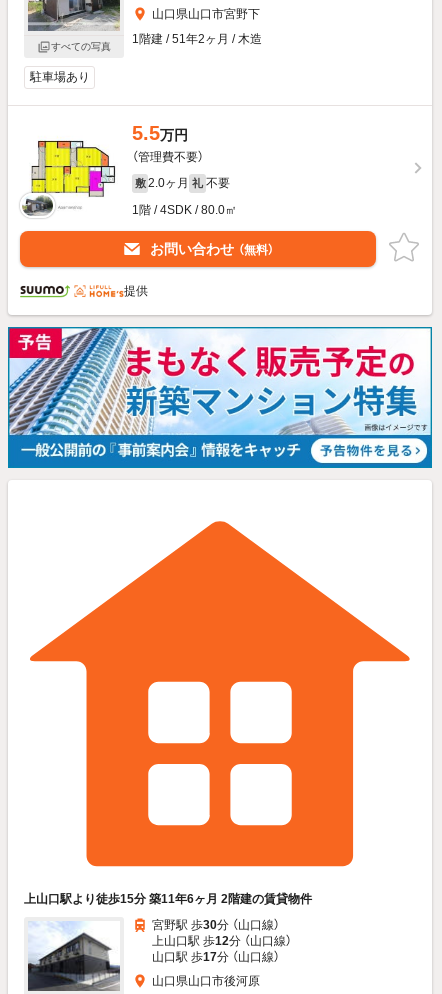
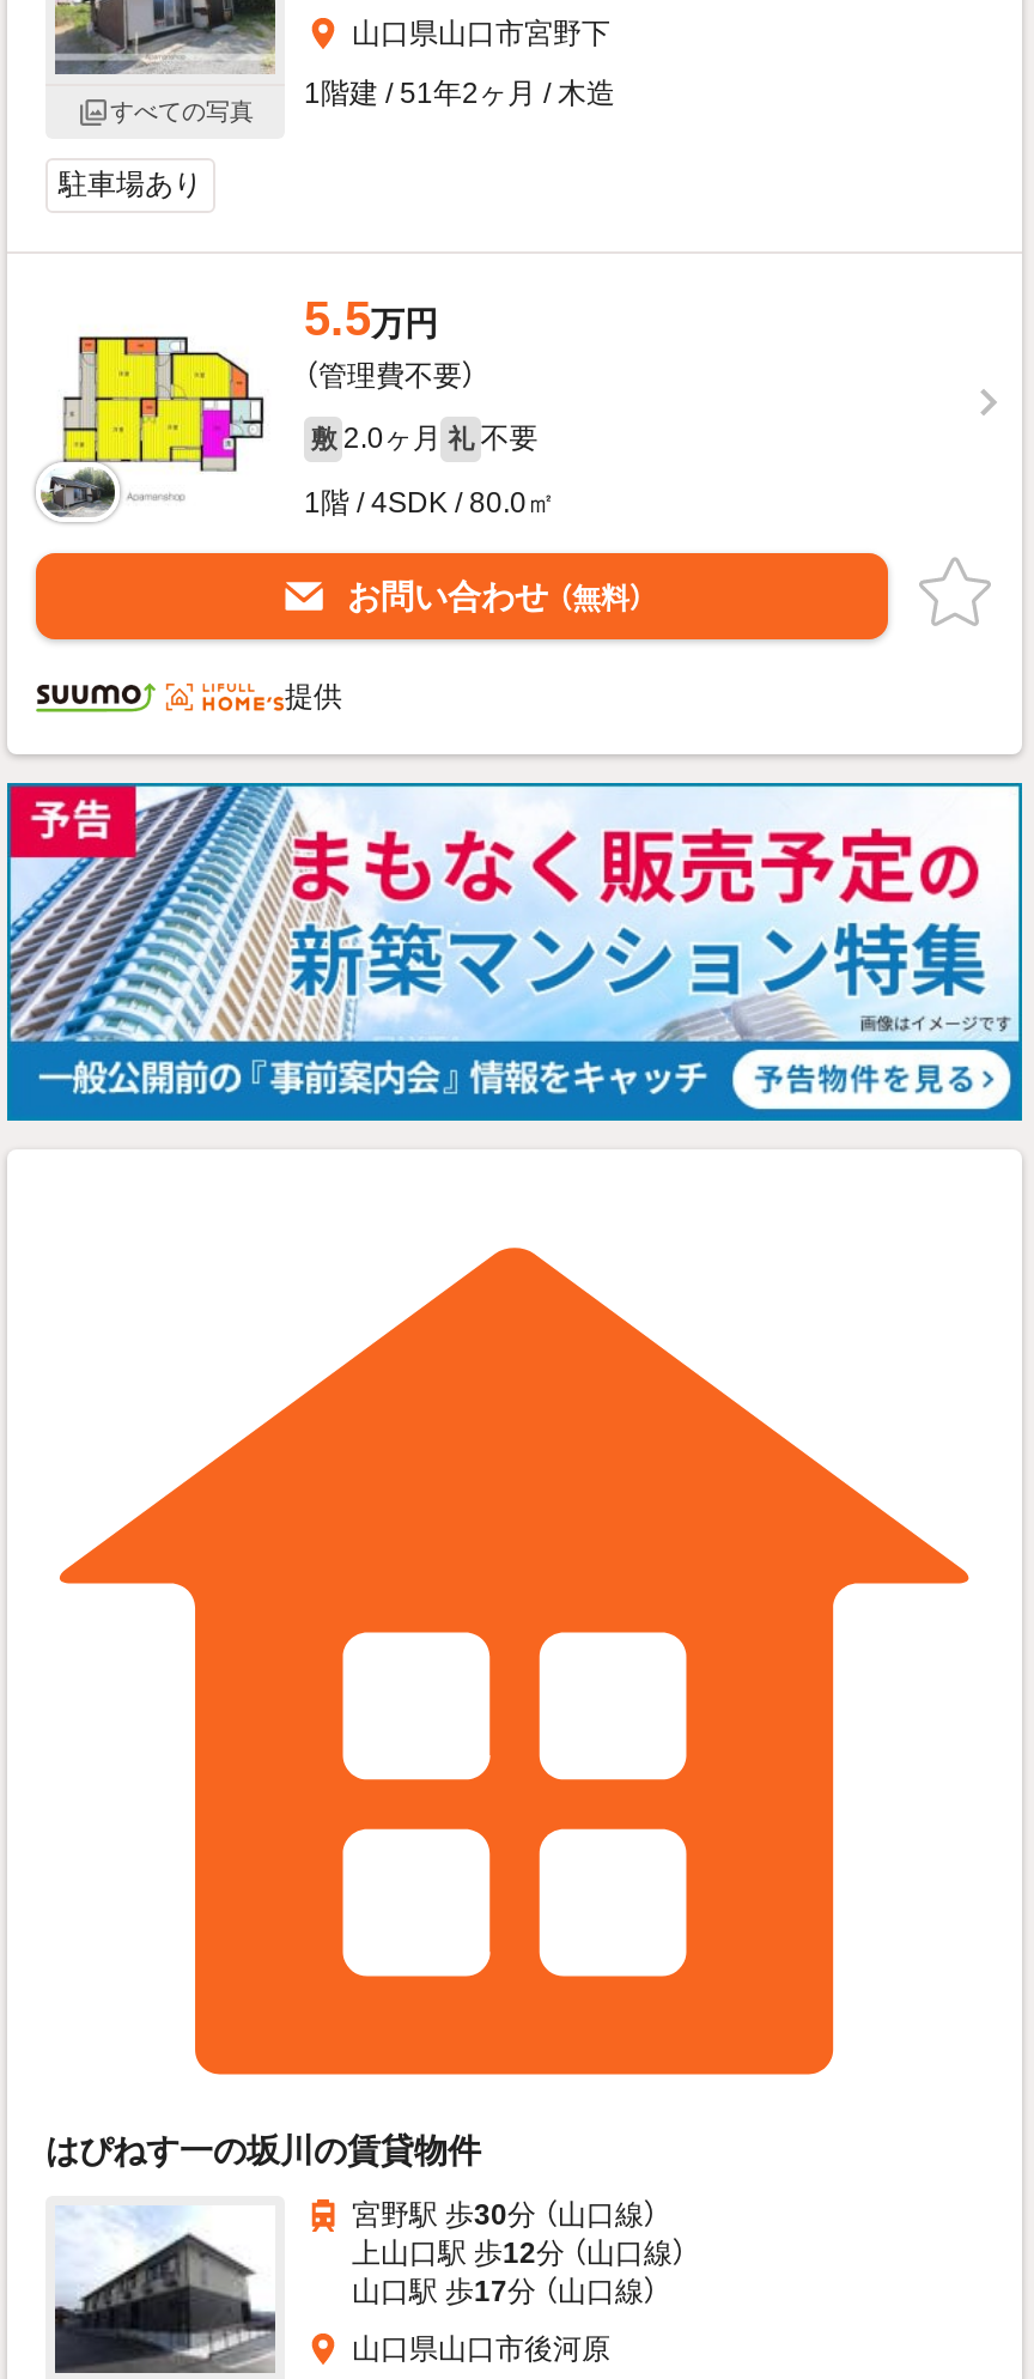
- 上山口駅より徒歩15分 築11年6ヶ月 2階建の賃貸物件
+ はぴねす一の坂川の賃貸物件
